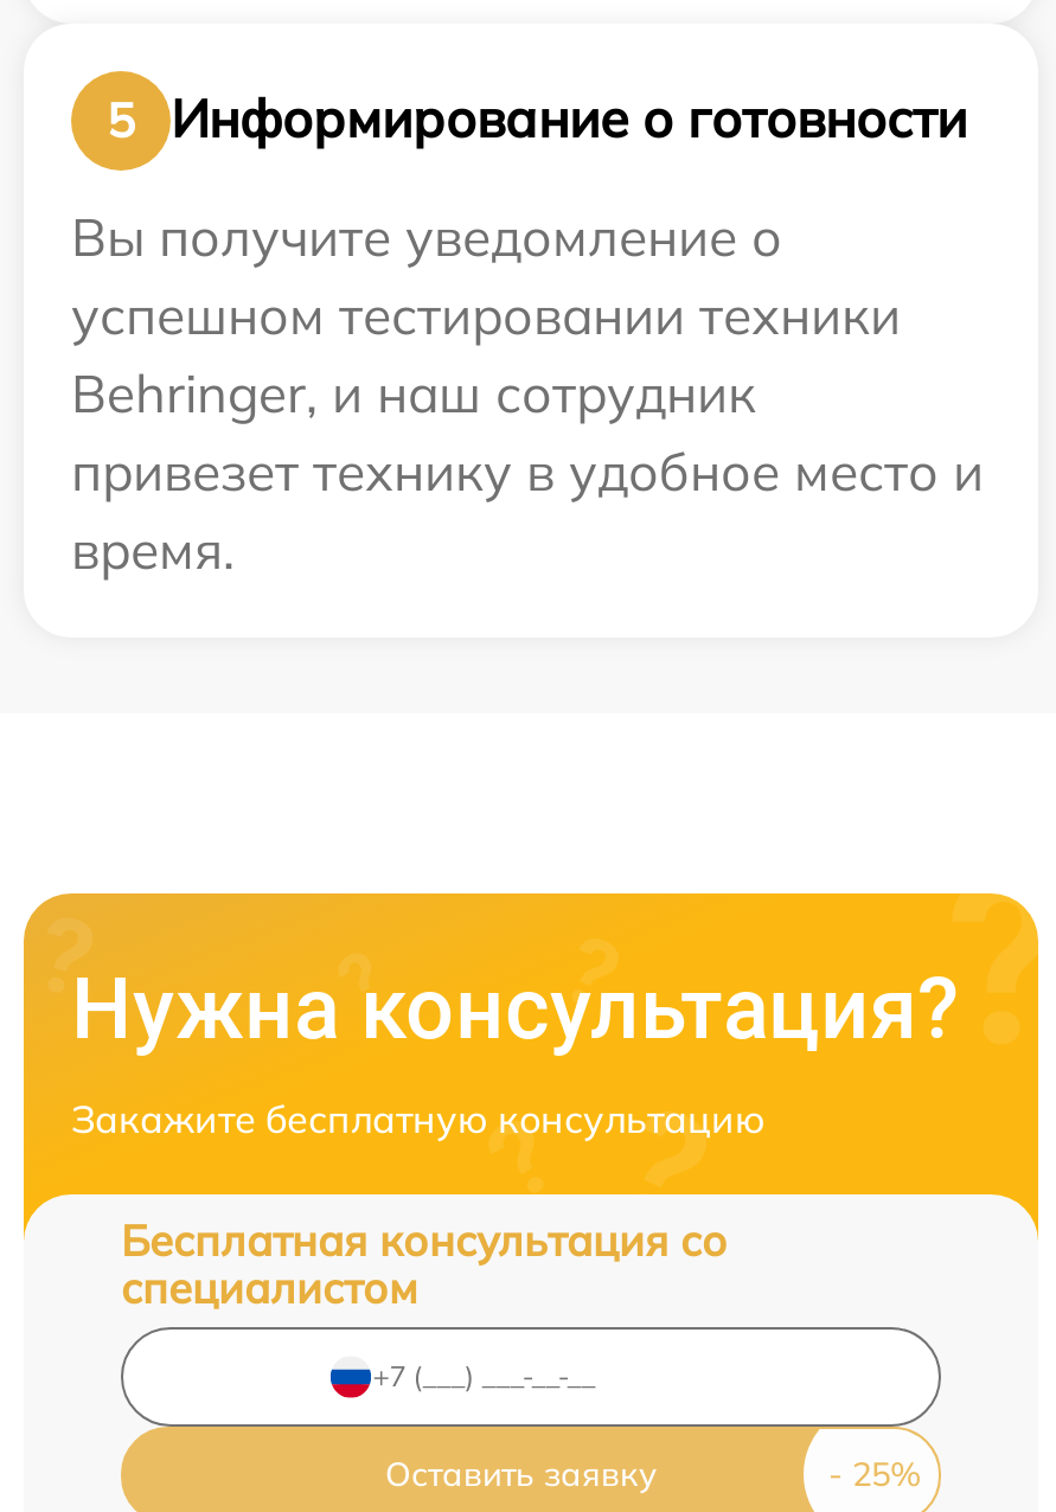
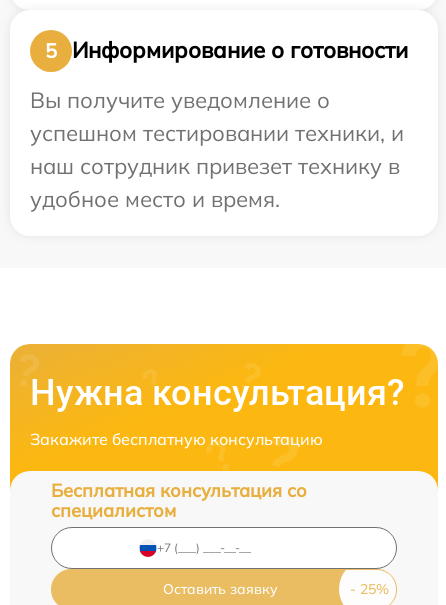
- успешном тестировании техники
- Behringer, и наш сотрудник
- привезет технику в удобное место и
- время.
+ успешном тестировании техники, и
+ наш сотрудник привезет технику в
+ удобное место и время.
